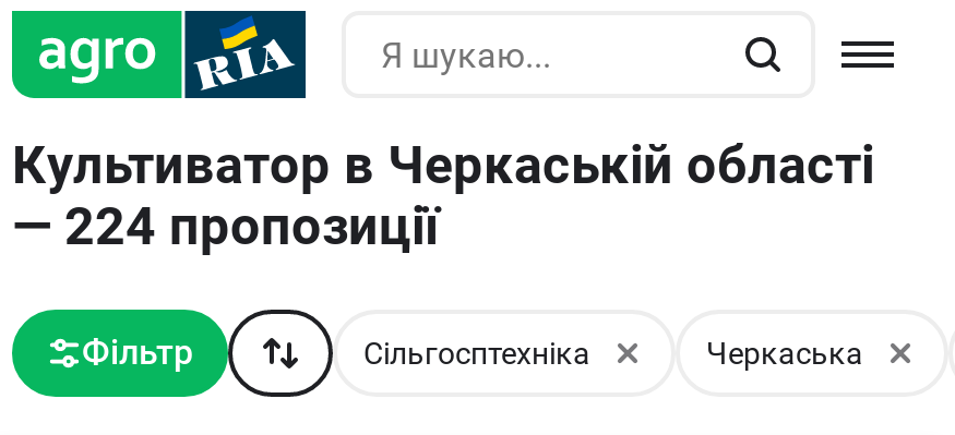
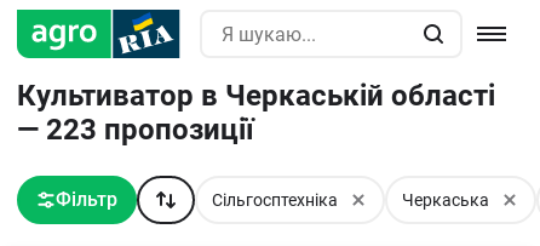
- — 224 пропозиції
+ — 223 пропозиції
